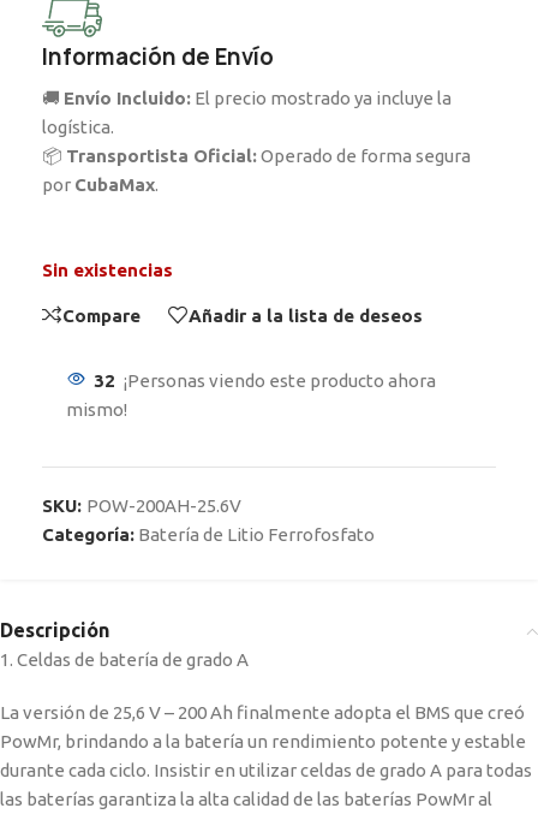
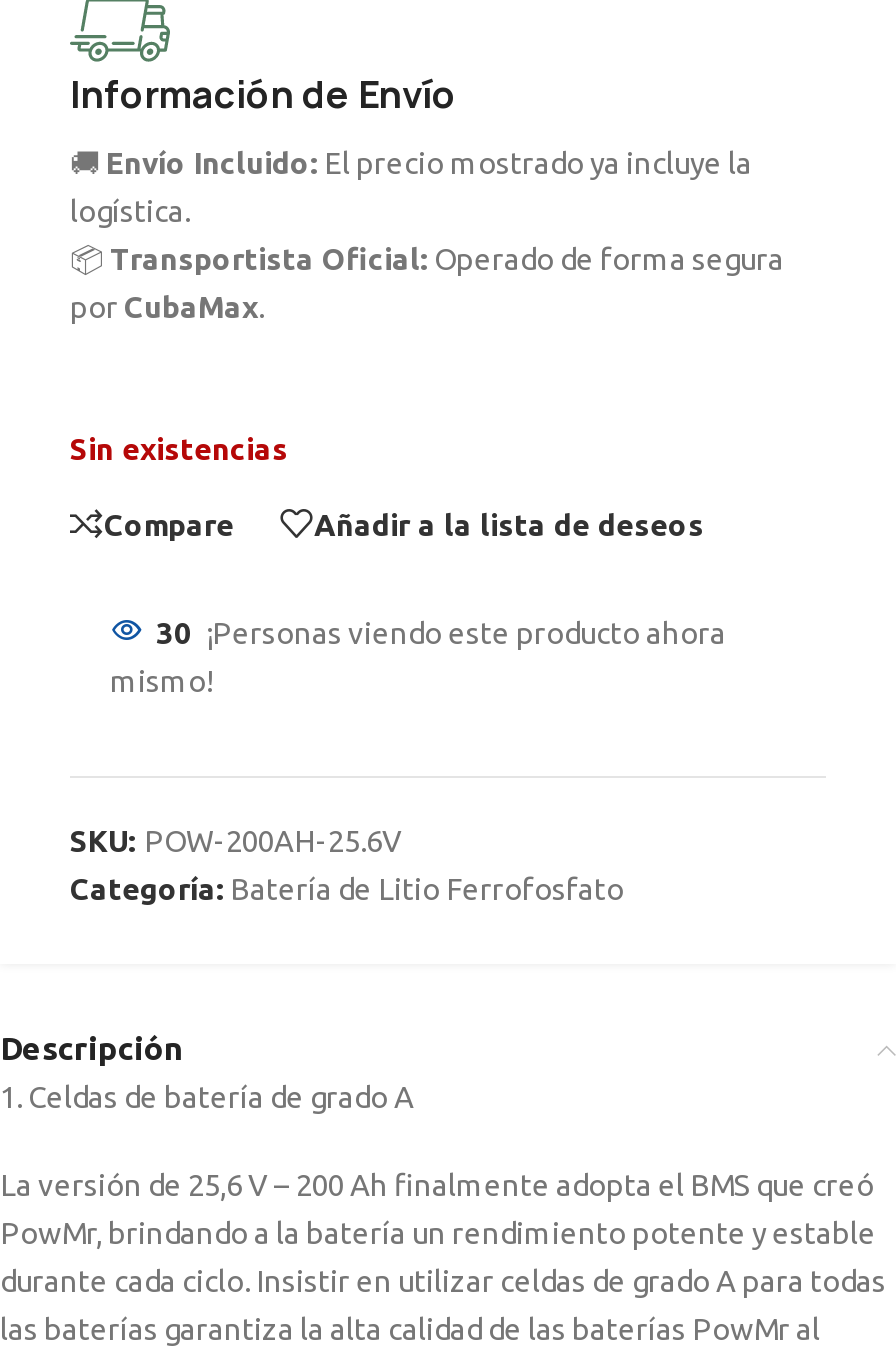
- 32 ¡Personas viendo este producto ahora
+ 30 ¡Personas viendo este producto ahora
